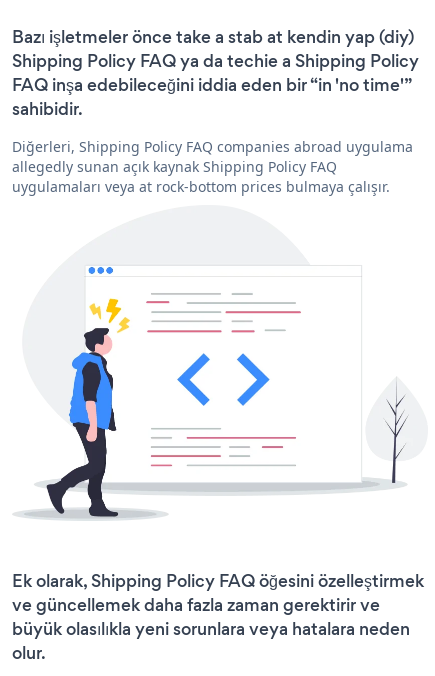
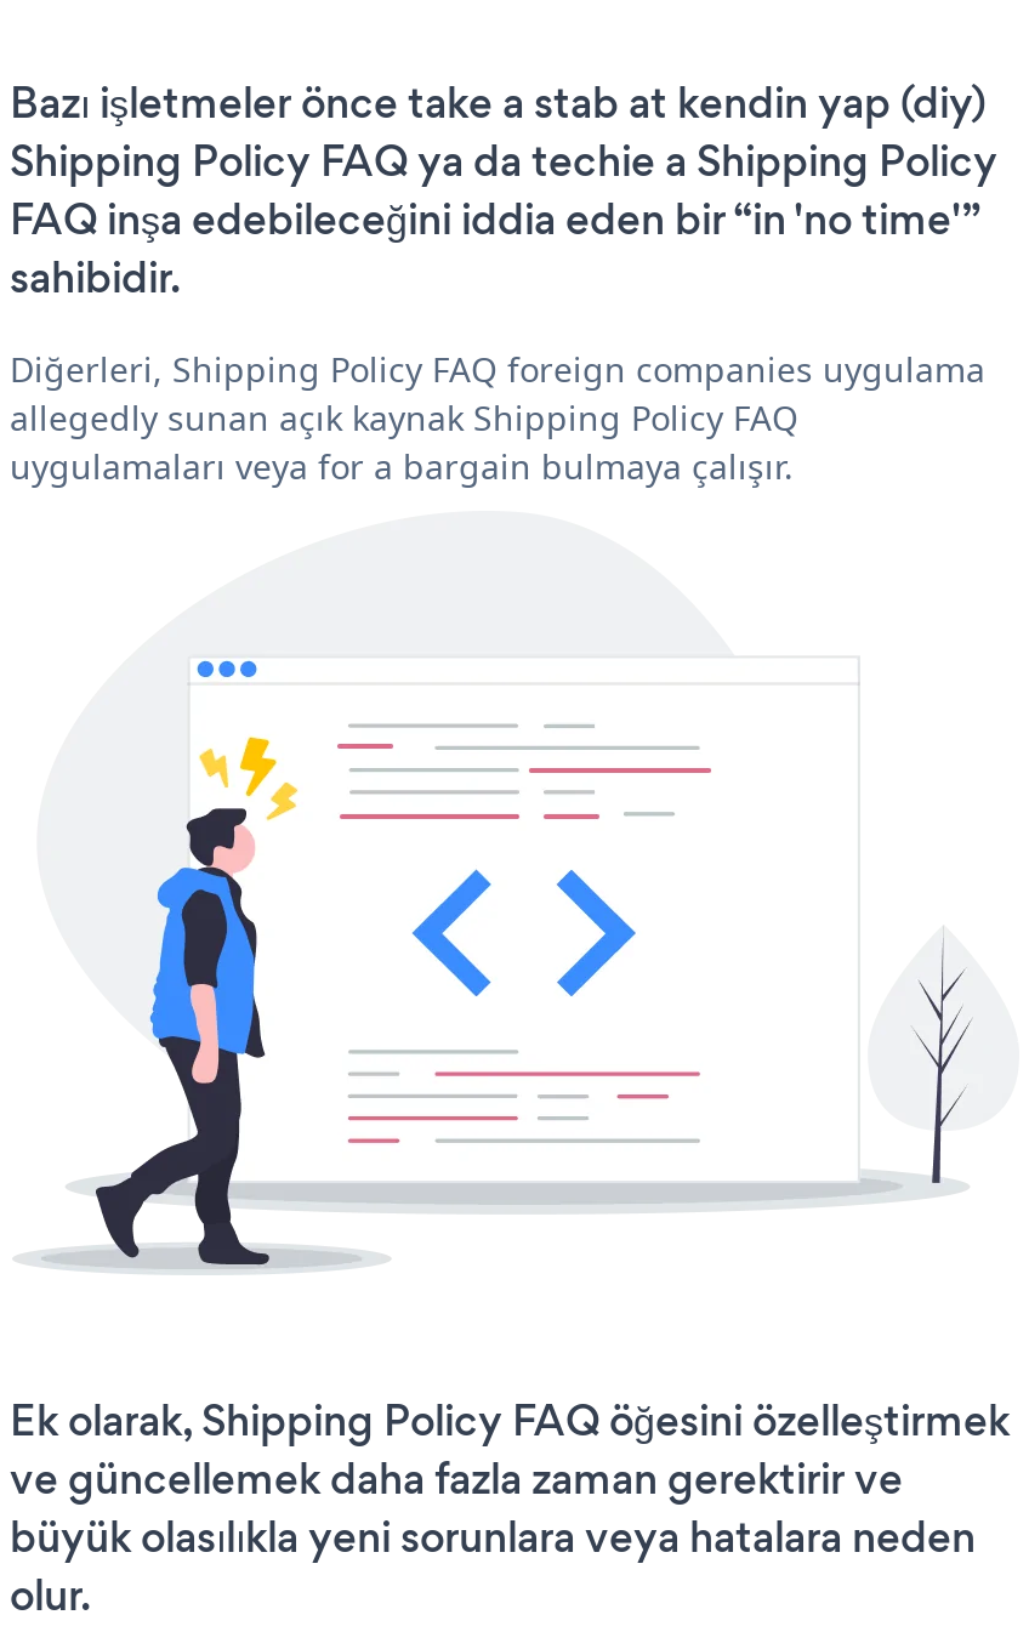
- Diğerleri, Shipping Policy FAQ companies abroad uygulama
+ Diğerleri, Shipping Policy FAQ foreign companies uygulama

- uygulamaları veya at rock-bottom prices bulmaya çalışır.
+ uygulamaları veya for a bargain bulmaya çalışır.
